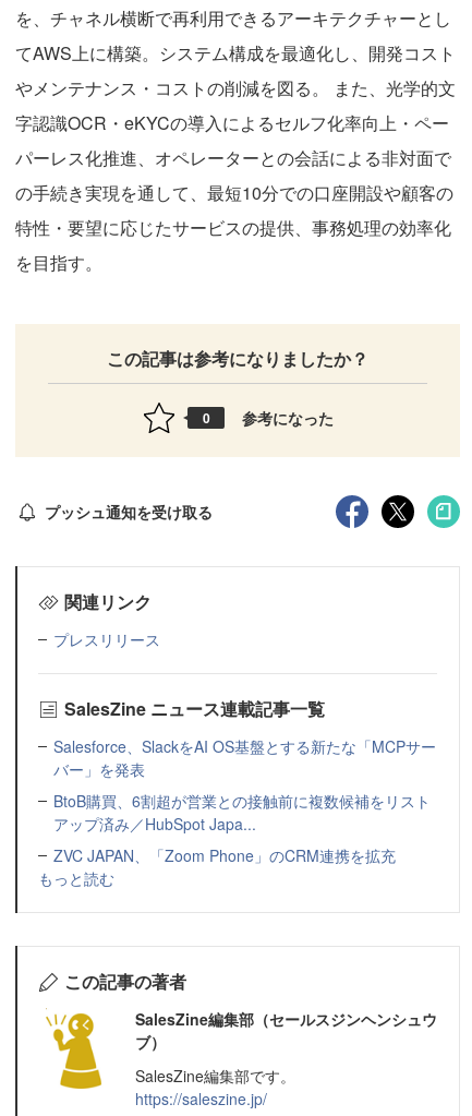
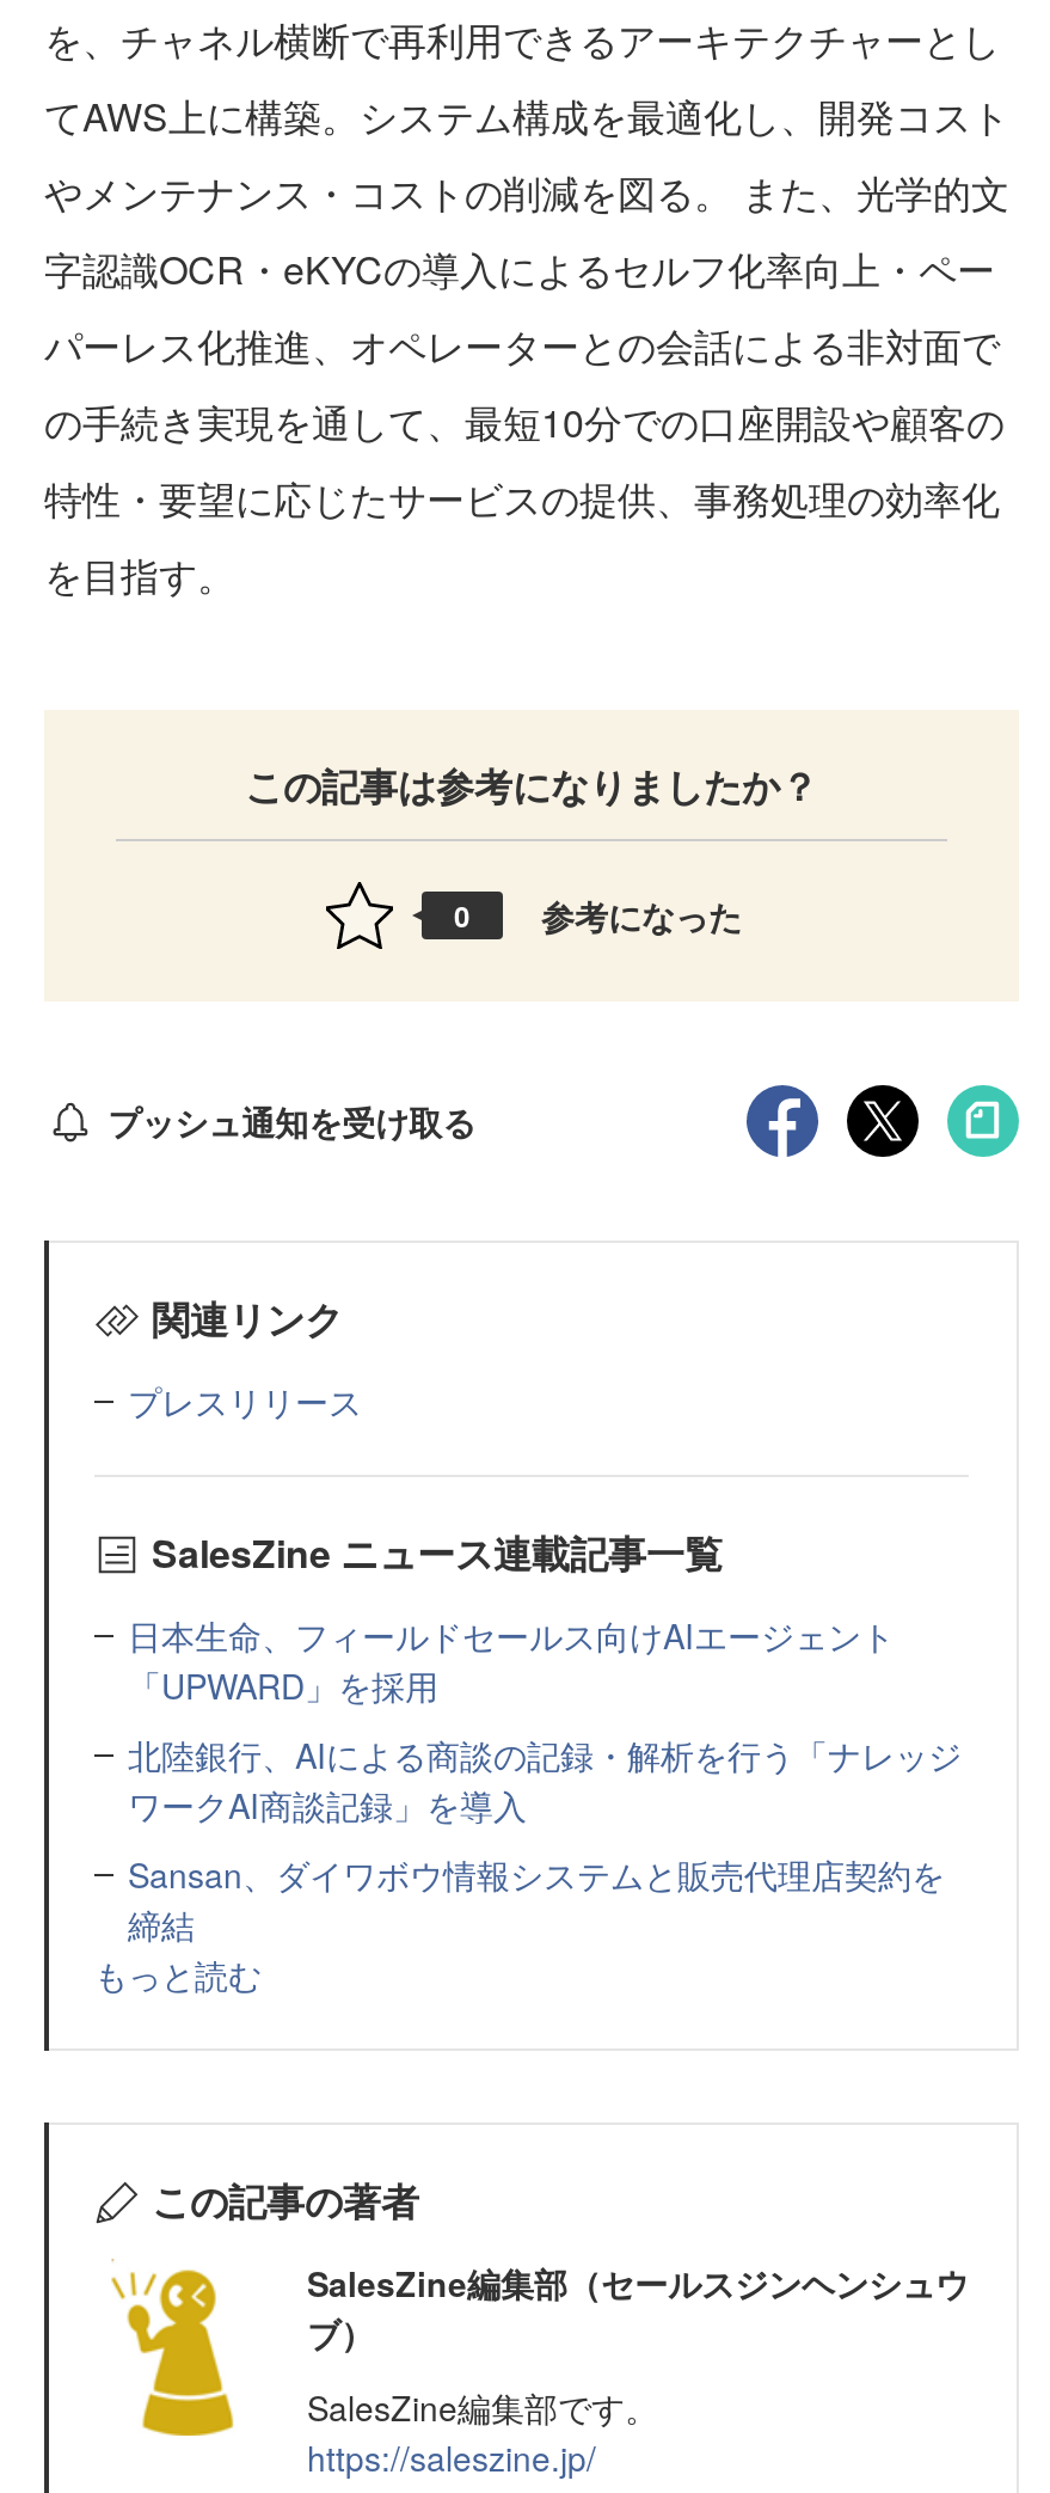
- Salesforce、SlackをAI OS基盤とする新たな「MCPサー
- バー」を発表
- BtoB購買、6割超が営業との接触前に複数候補をリスト
- アップ済み／HubSpot Japa...
- ZVC JAPAN、「Zoom Phone」のCRM連携を拡充
+ 日本生命、フィールドセールス向けAIエージェント
+ 「UPWARD」を採用
+ 北陸銀行、AIによる商談の記録・解析を行う「ナレッジ
+ ワークAI商談記録」を導入
+ Sansan、ダイワボウ情報システムと販売代理店契約を
+ 締結
